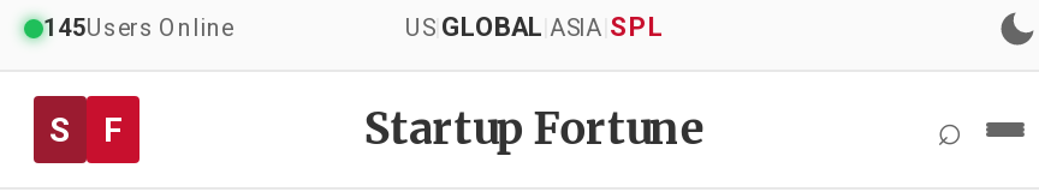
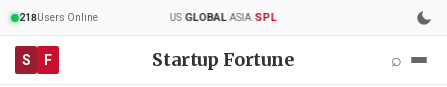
- 145Users Online
+ 218Users Online
